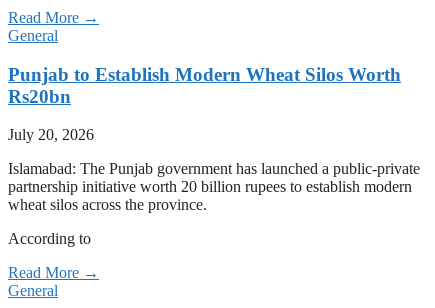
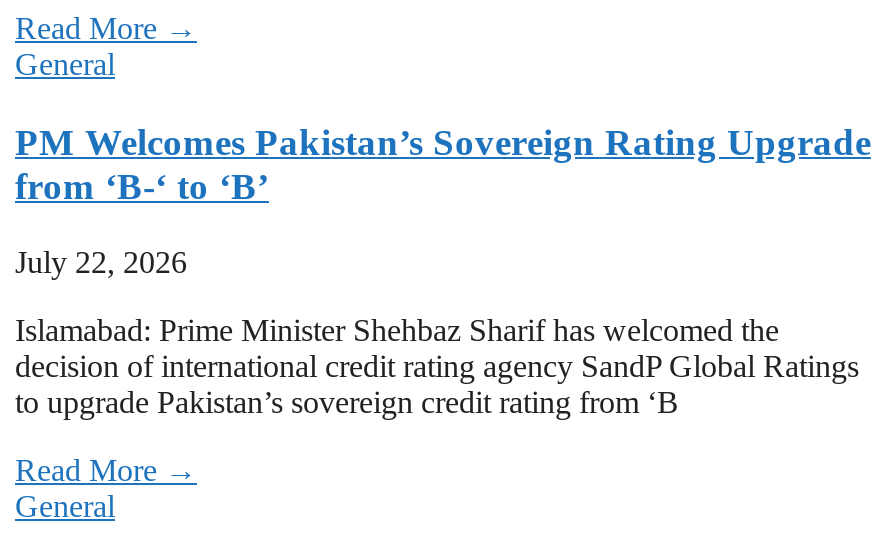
- Punjab to Establish Modern Wheat Silos Worth
- Rs20bn
- July 20, 2026
- Islamabad: The Punjab government has launched a public-private
- partnership initiative worth 20 billion rupees to establish modern
- wheat silos across the province.
- According to
+ PM Welcomes Pakistan’s Sovereign Rating Upgrade
+ from ‘B-‘ to ‘B’
+ July 22, 2026
+ Islamabad: Prime Minister Shehbaz Sharif has welcomed the
+ decision of international credit rating agency SandP Global Ratings
+ to upgrade Pakistan’s sovereign credit rating from ‘B
